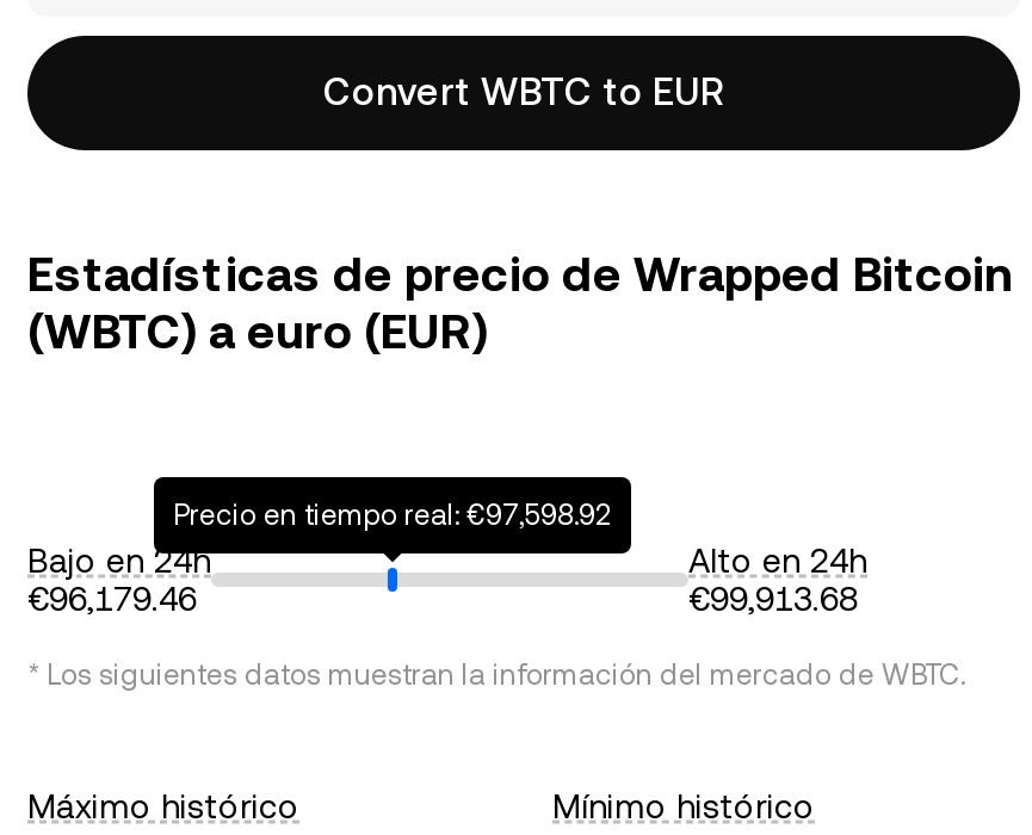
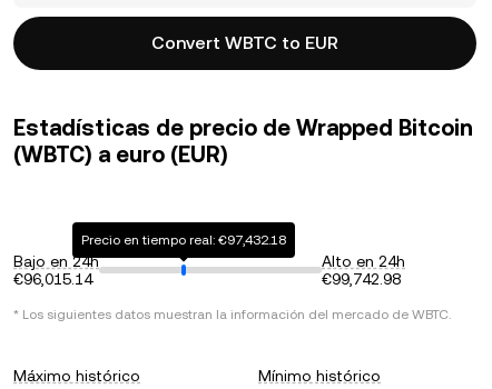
- Precio en tiempo real: €97,598.92
+ Precio en tiempo real: €97,432.18

- €96,179.46
+ €96,015.14

- €99,913.68
+ €99,742.98
